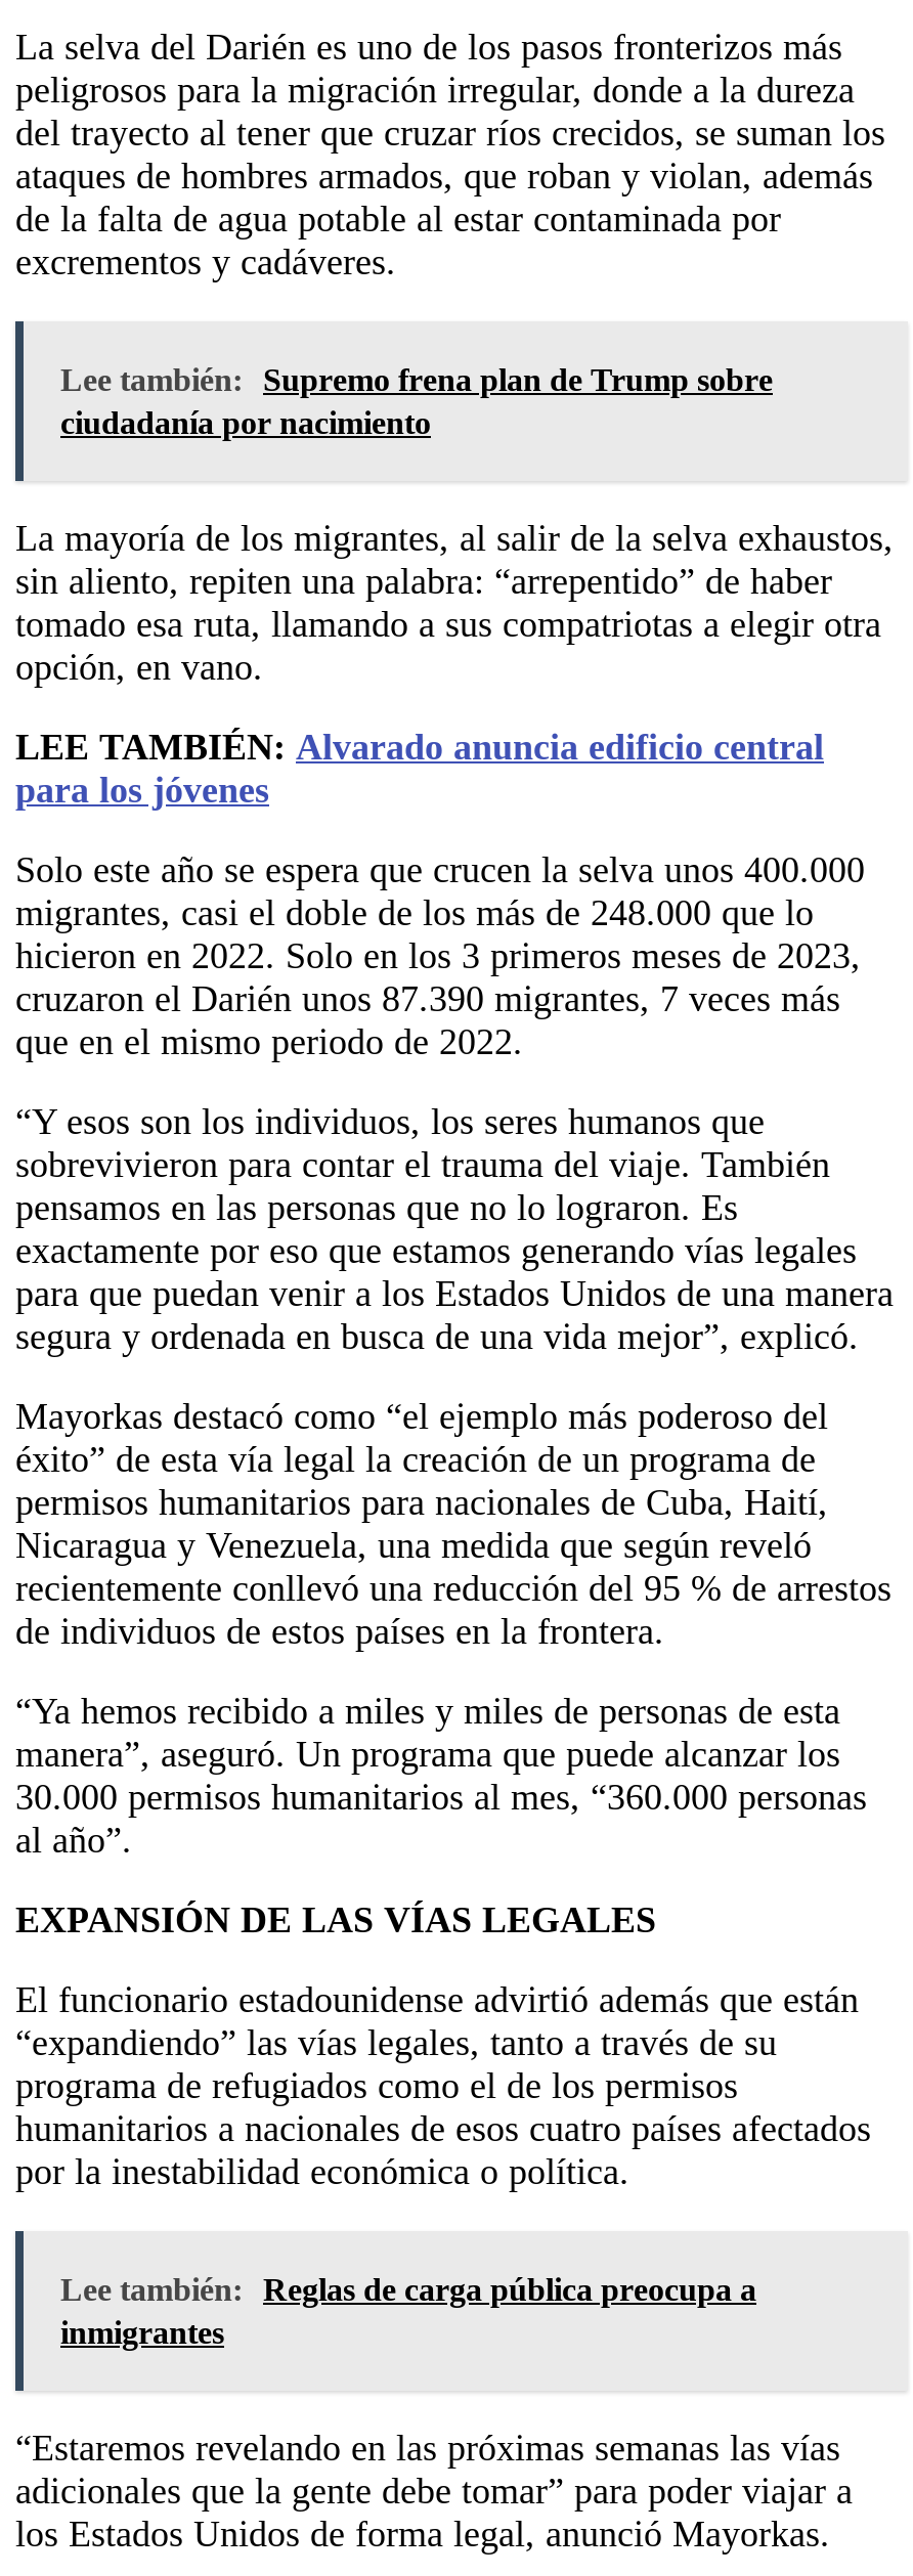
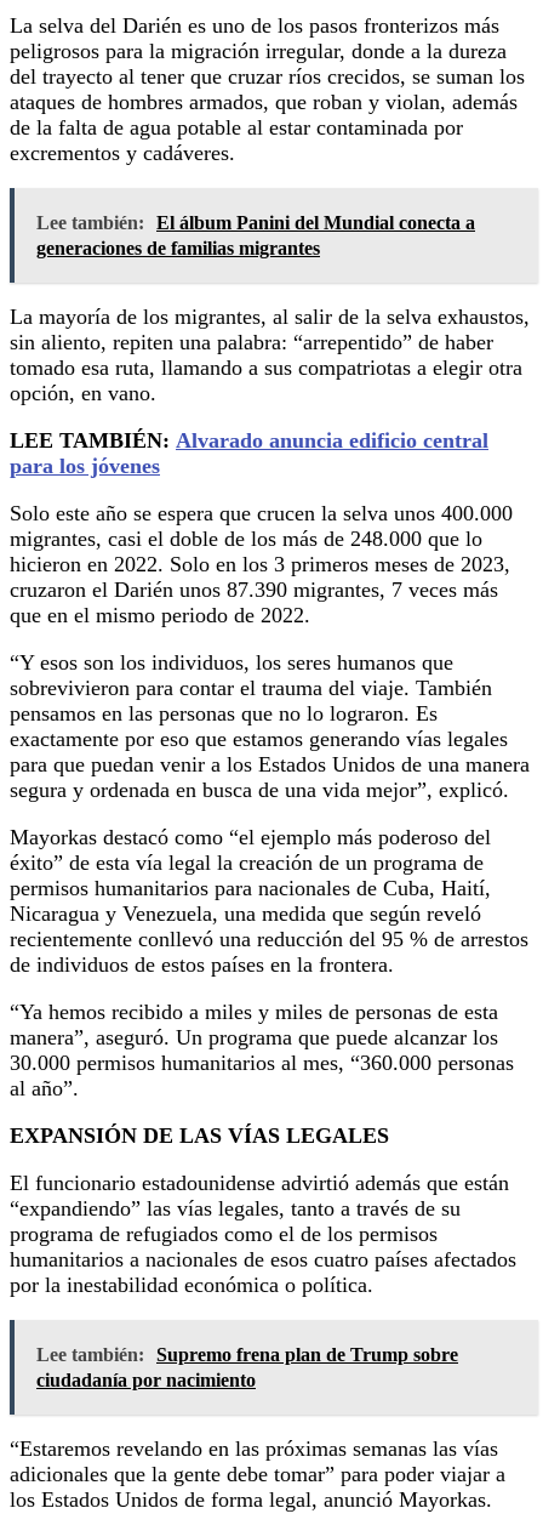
+ Lee también: El álbum Panini del Mundial conecta a
+ generaciones de familias migrantes

moved down: Lee también: Supremo frena plan de Trump sobre | ciudadanía por nacimiento

- Lee también: Reglas de carga pública preocupa a
- inmigrantes
